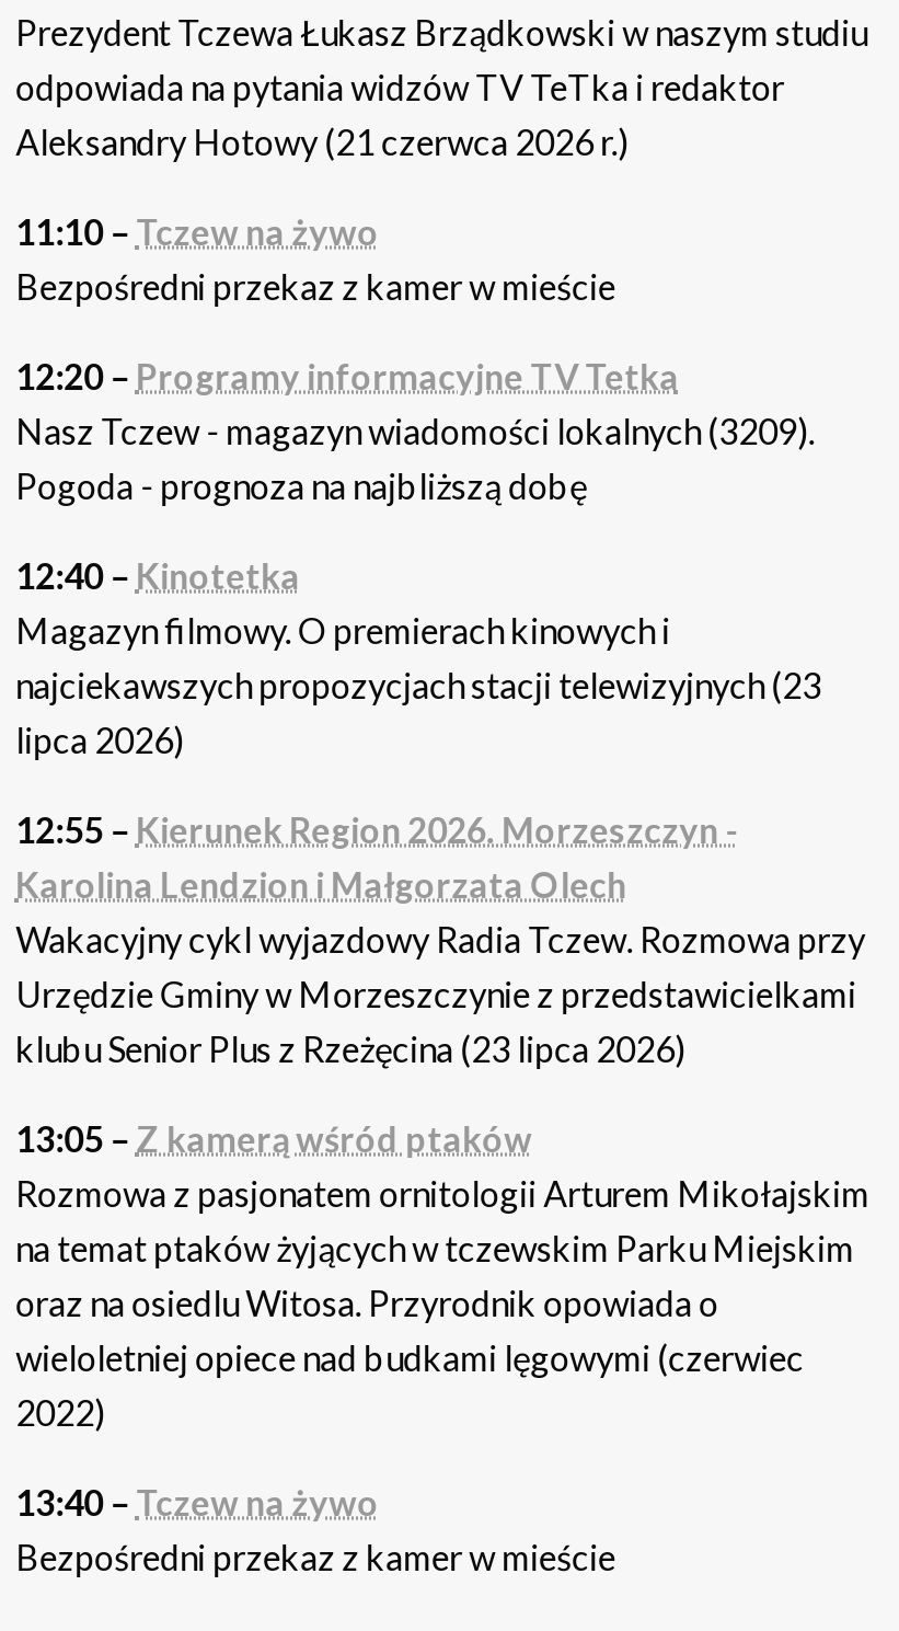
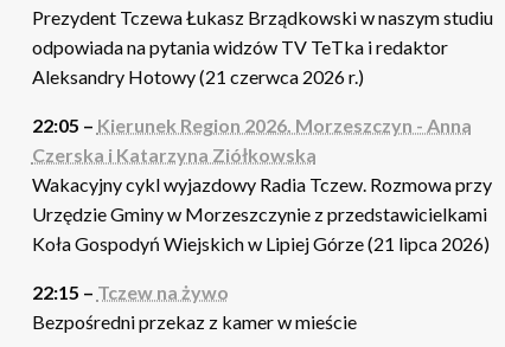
- 11:10 – Tczew na żywo
- Bezpośredni przekaz z kamer w mieście
- 12:20 – Programy informacyjne TV Tetka
- Nasz Tczew - magazyn wiadomości lokalnych (3209).
- Pogoda - prognoza na najbliższą dobę
- 12:40 – Kinotetka
- Magazyn filmowy. O premierach kinowych i
- najciekawszych propozycjach stacji telewizyjnych (23
- lipca 2026)
- 12:55 – Kierunek Region 2026. Morzeszczyn -
- Karolina Lendzion i Małgorzata Olech
+ 22:05 – Kierunek Region 2026. Morzeszczyn - Anna
+ Czerska i Katarzyna Ziółkowska

- klubu Senior Plus z Rzeżęcina (23 lipca 2026)
- 13:05 – Z kamerą wśród ptaków
- Rozmowa z pasjonatem ornitologii Arturem Mikołajskim
- na temat ptaków żyjących w tczewskim Parku Miejskim
- oraz na osiedlu Witosa. Przyrodnik opowiada o
- wieloletniej opiece nad budkami lęgowymi (czerwiec
- 2022)
- 13:40 – Tczew na żywo
+ Koła Gospodyń Wiejskich w Lipiej Górze (21 lipca 2026)
+ 22:15 – Tczew na żywo
